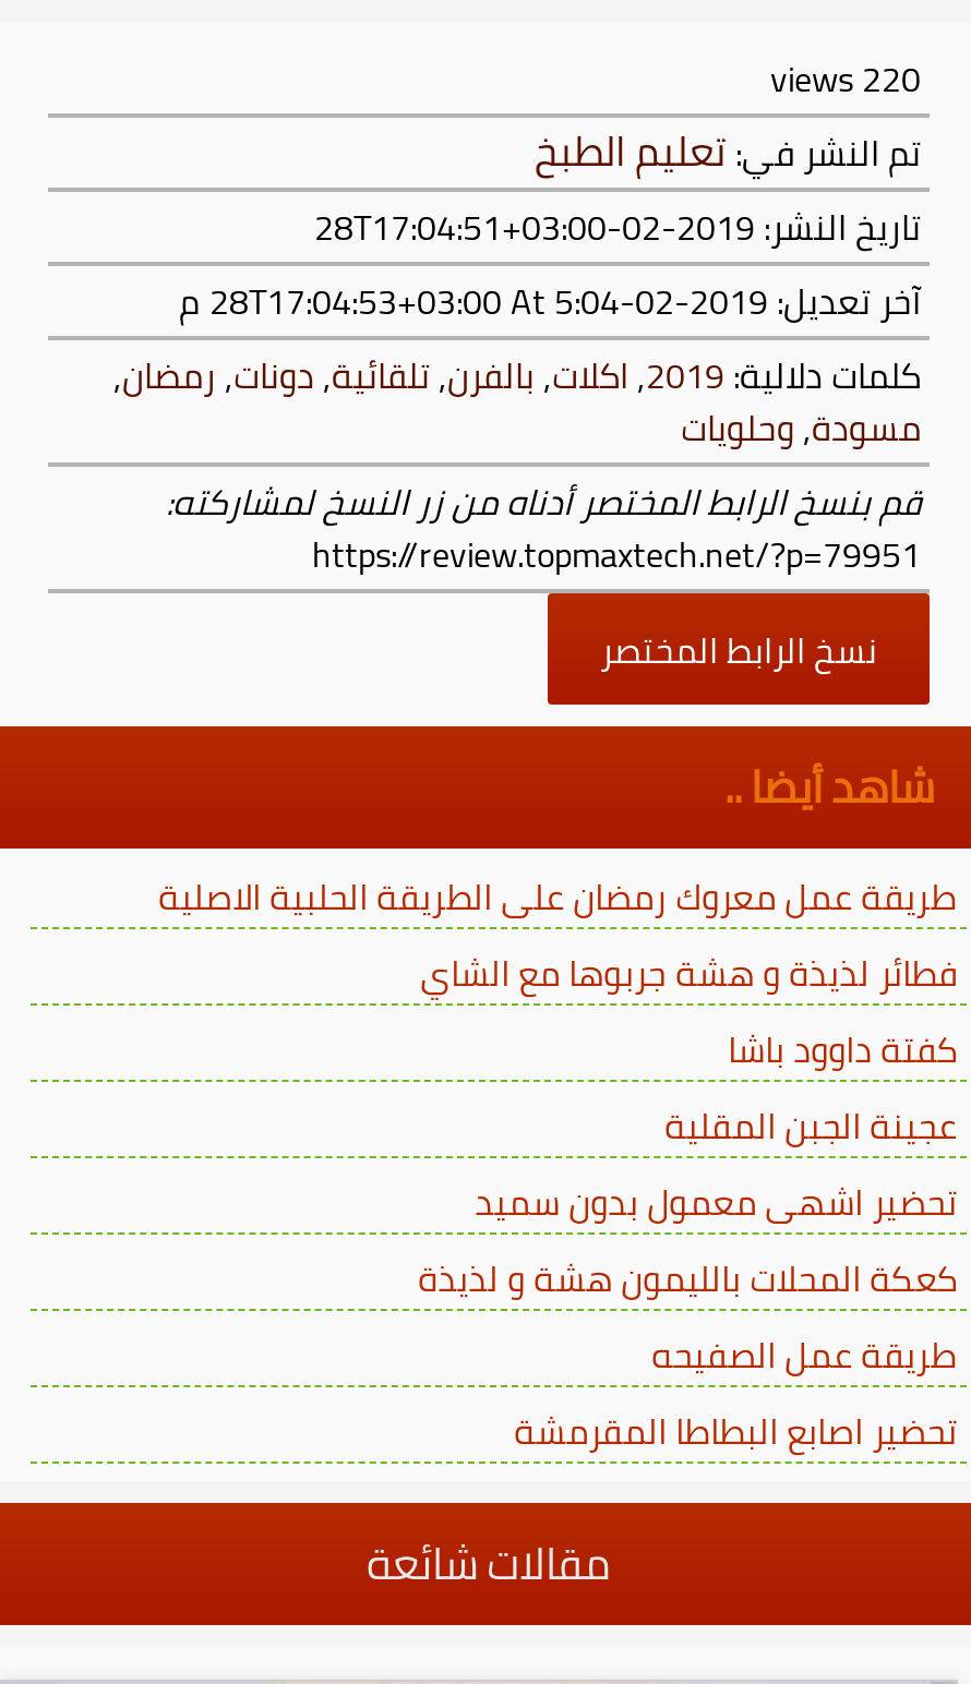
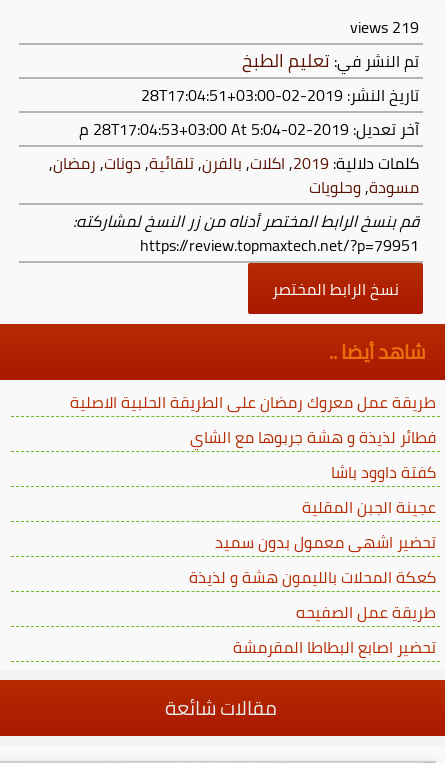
- 220
+ 219
